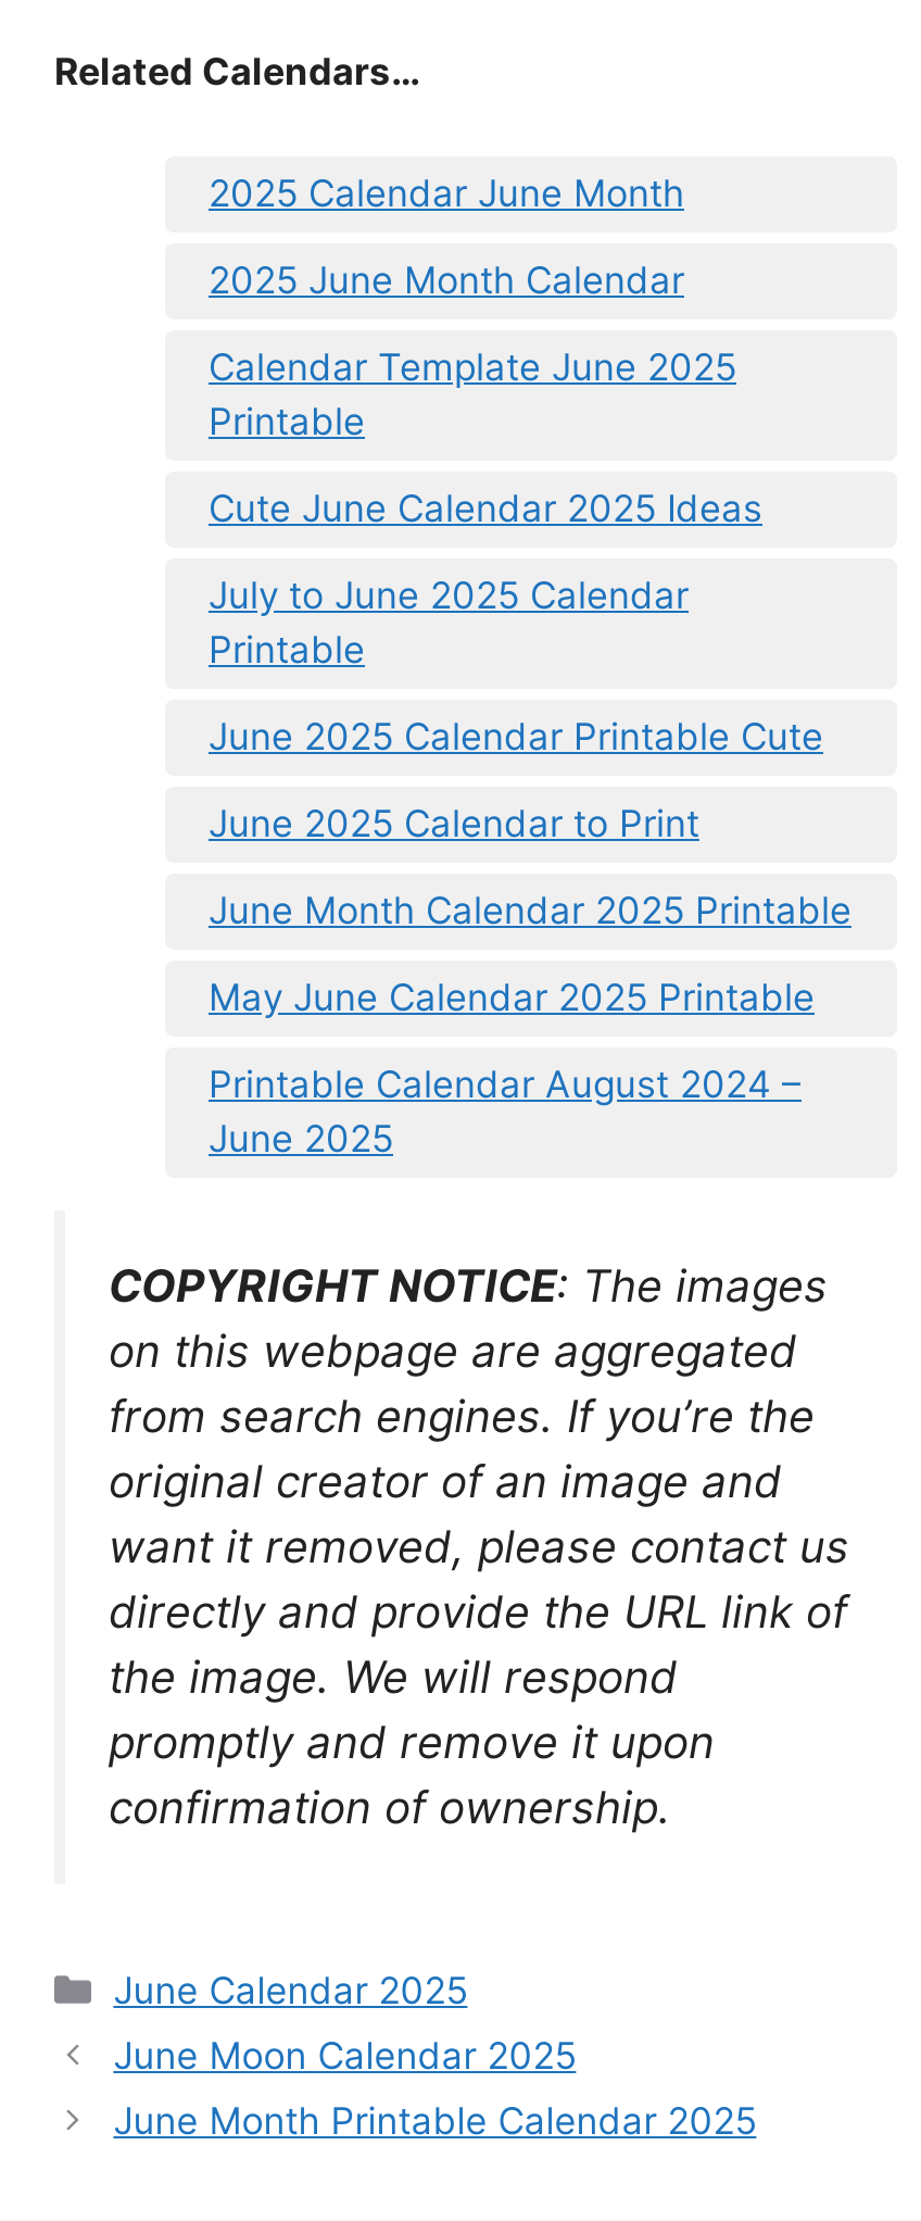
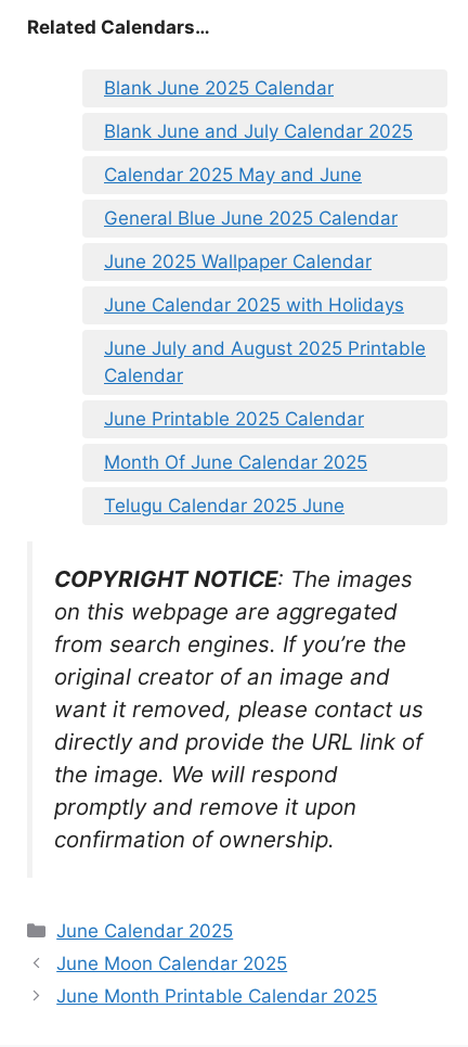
- 2025 Calendar June Month
+ Blank June 2025 Calendar

- 2025 June Month Calendar
+ Blank June and July Calendar 2025

- Calendar Template June 2025
- Printable
+ Calendar 2025 May and June

- Cute June Calendar 2025 Ideas
+ General Blue June 2025 Calendar

- July to June 2025 Calendar
- Printable
+ June 2025 Wallpaper Calendar

- June 2025 Calendar Printable Cute
+ June Calendar 2025 with Holidays

- June 2025 Calendar to Print
+ June July and August 2025 Printable
+ Calendar

- June Month Calendar 2025 Printable
+ June Printable 2025 Calendar

- May June Calendar 2025 Printable
+ Month Of June Calendar 2025

- Printable Calendar August 2024 –
- June 2025
+ Telugu Calendar 2025 June
